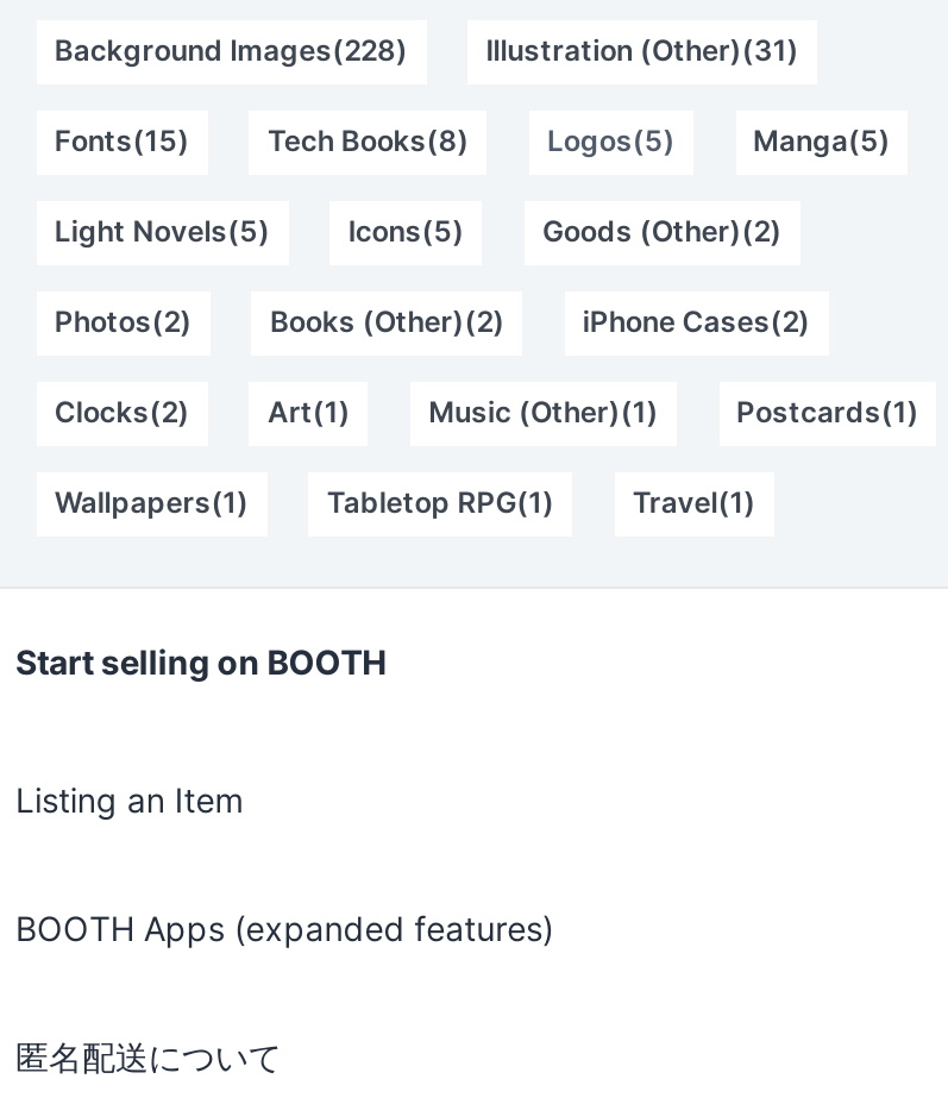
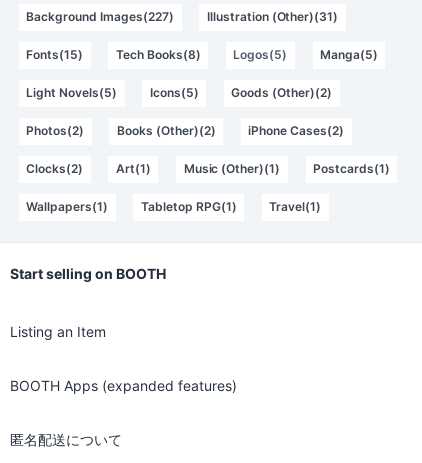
- Background Images(228)
+ Background Images(227)
